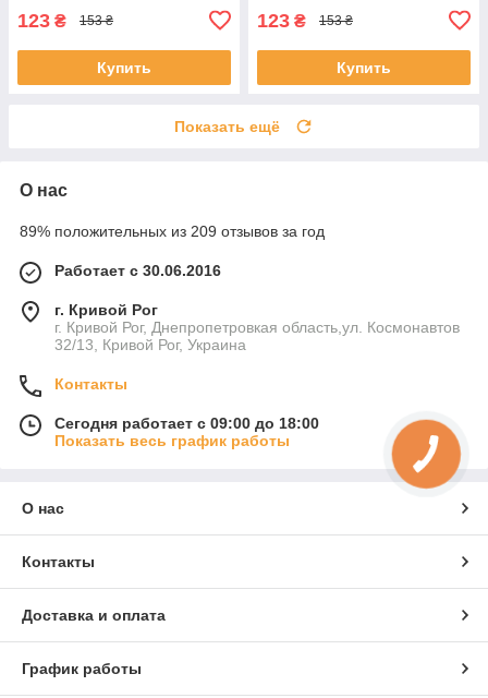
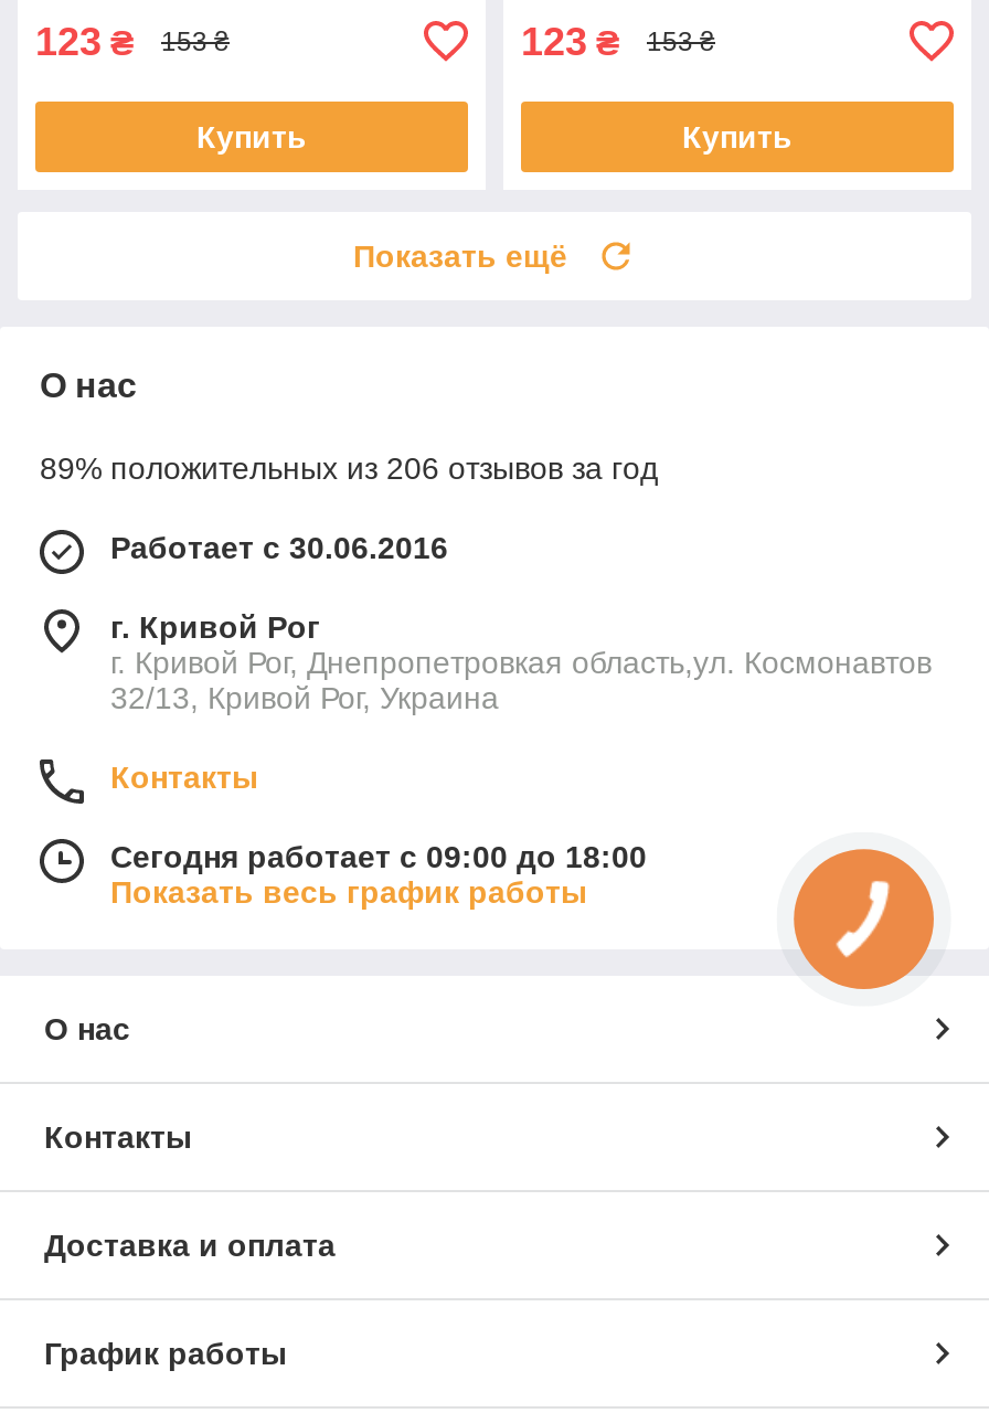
- 89% положительных из 209 отзывов за год
+ 89% положительных из 206 отзывов за год
